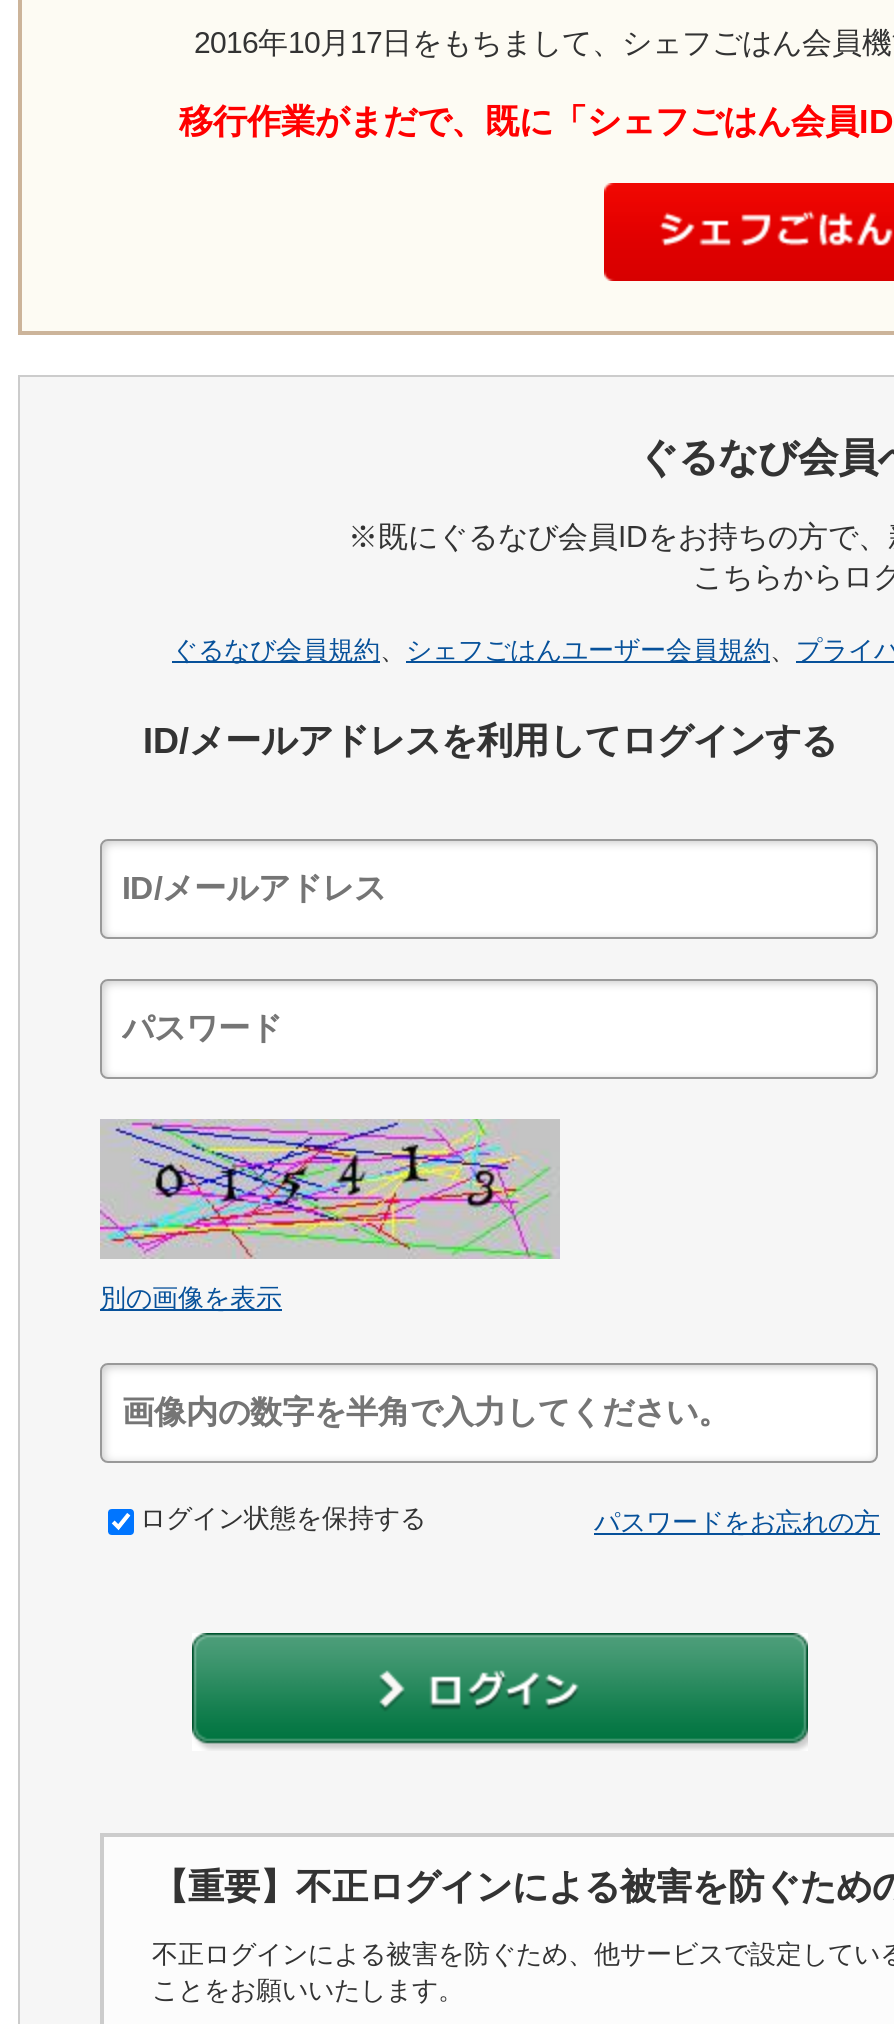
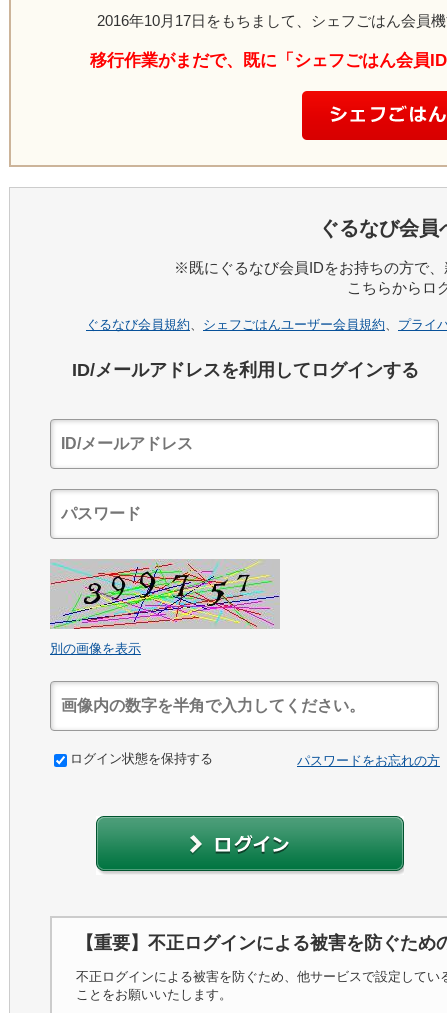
- [image]
+ [image]
